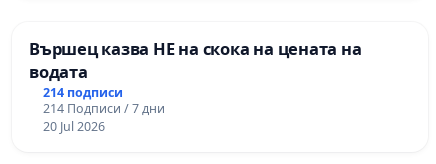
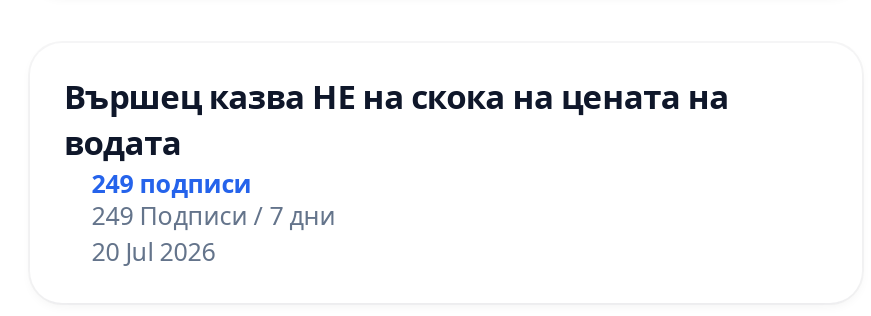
- 214 подписи
+ 249 подписи

- 214 Подписи / 7 дни
+ 249 Подписи / 7 дни
